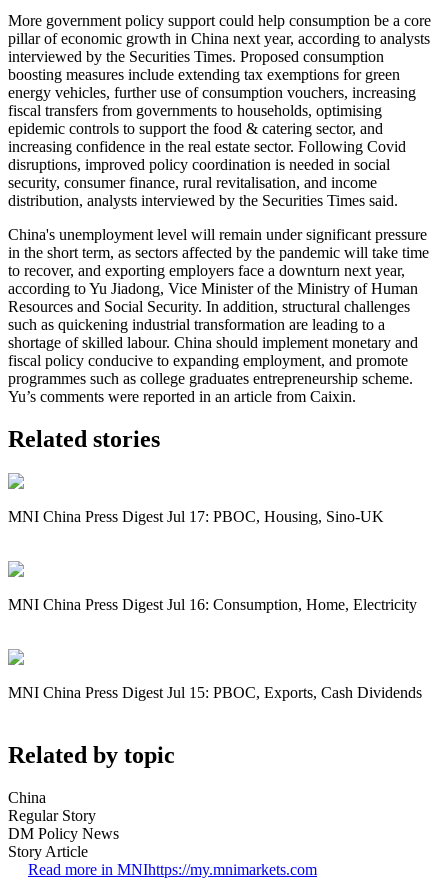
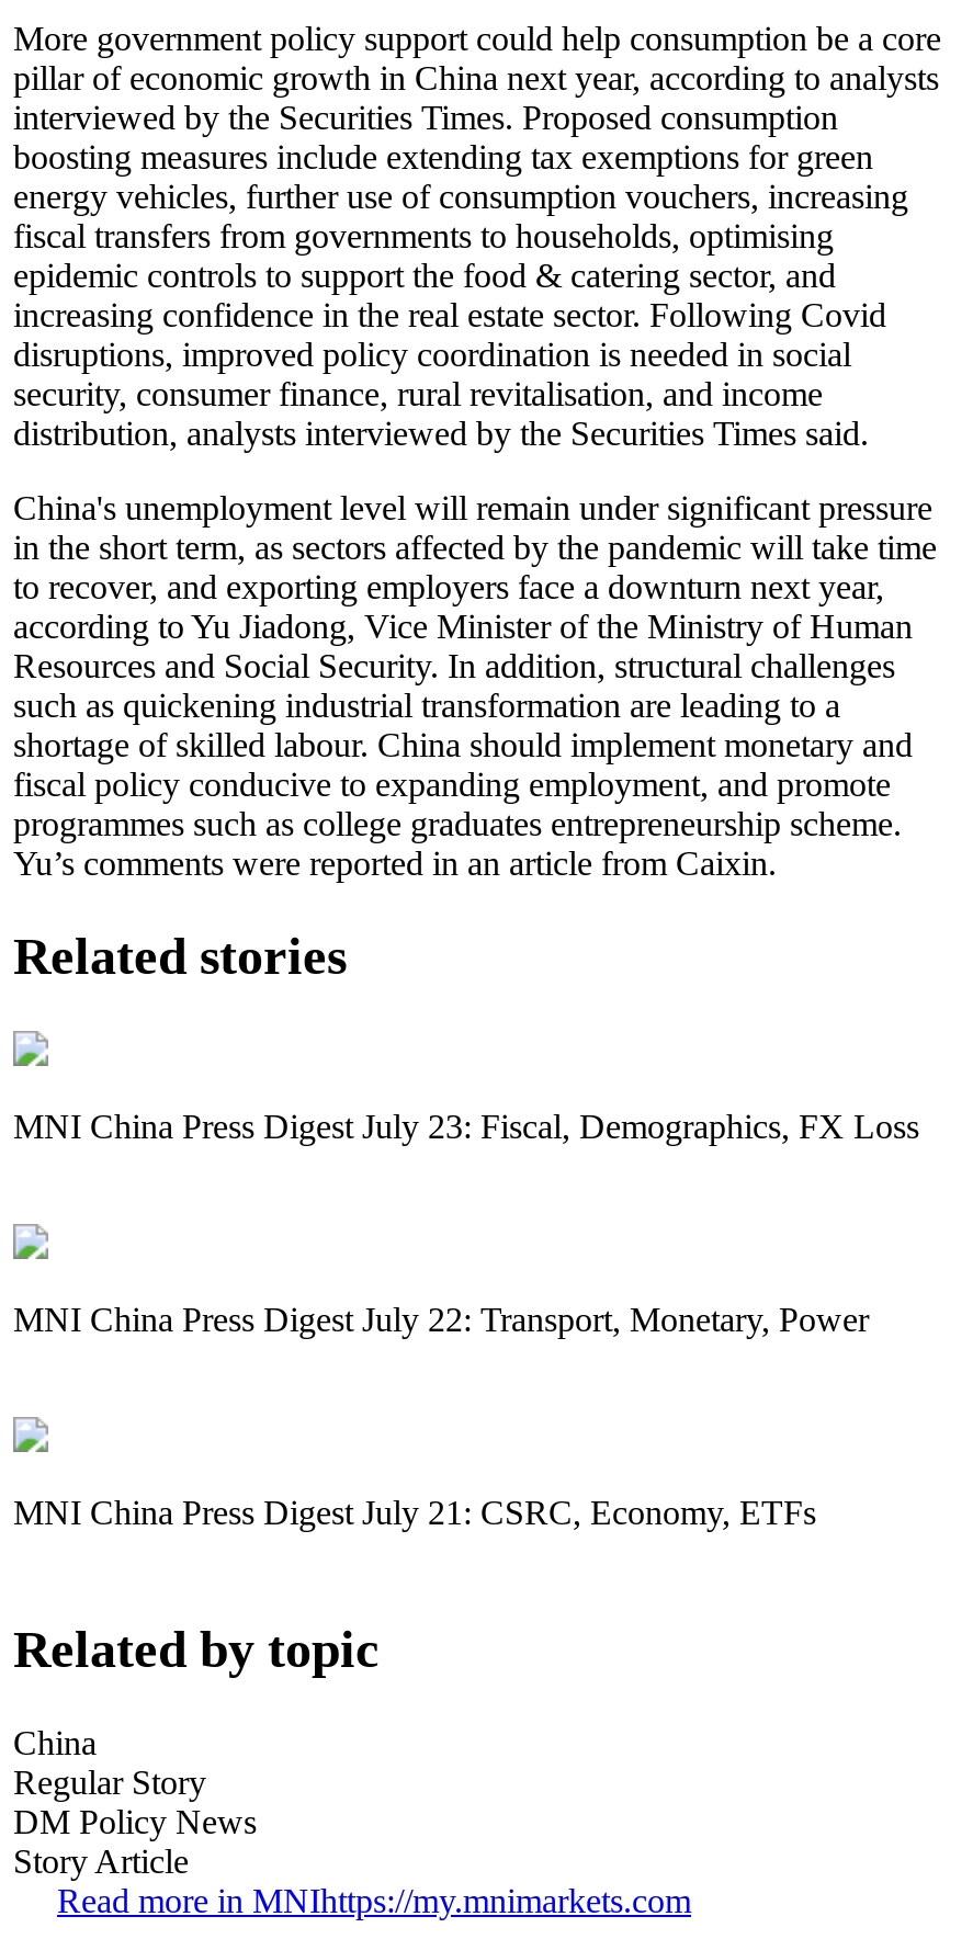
- MNI China Press Digest Jul 17: PBOC, Housing, Sino-UK
+ MNI China Press Digest July 23: Fiscal, Demographics, FX Loss

- MNI China Press Digest Jul 16: Consumption, Home, Electricity
+ MNI China Press Digest July 22: Transport, Monetary, Power

- MNI China Press Digest Jul 15: PBOC, Exports, Cash Dividends
+ MNI China Press Digest July 21: CSRC, Economy, ETFs
